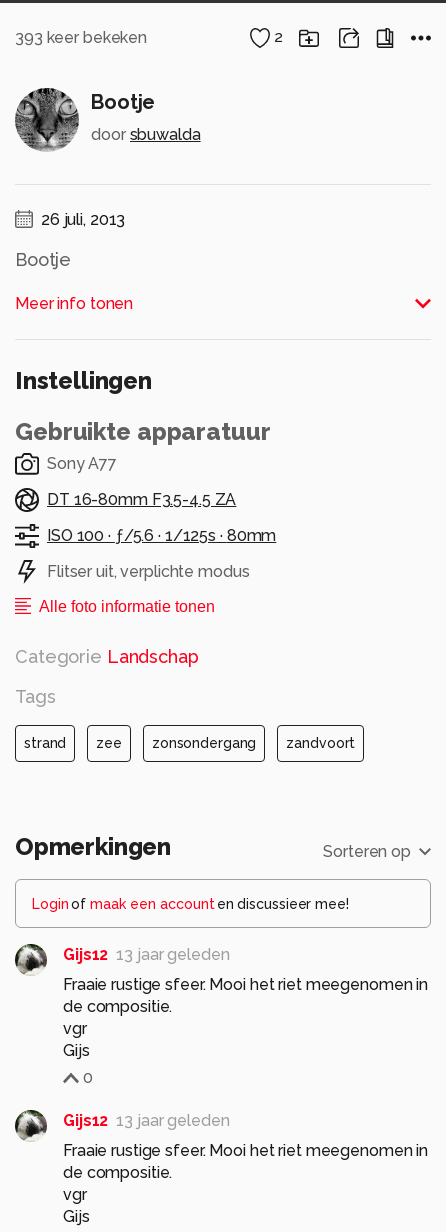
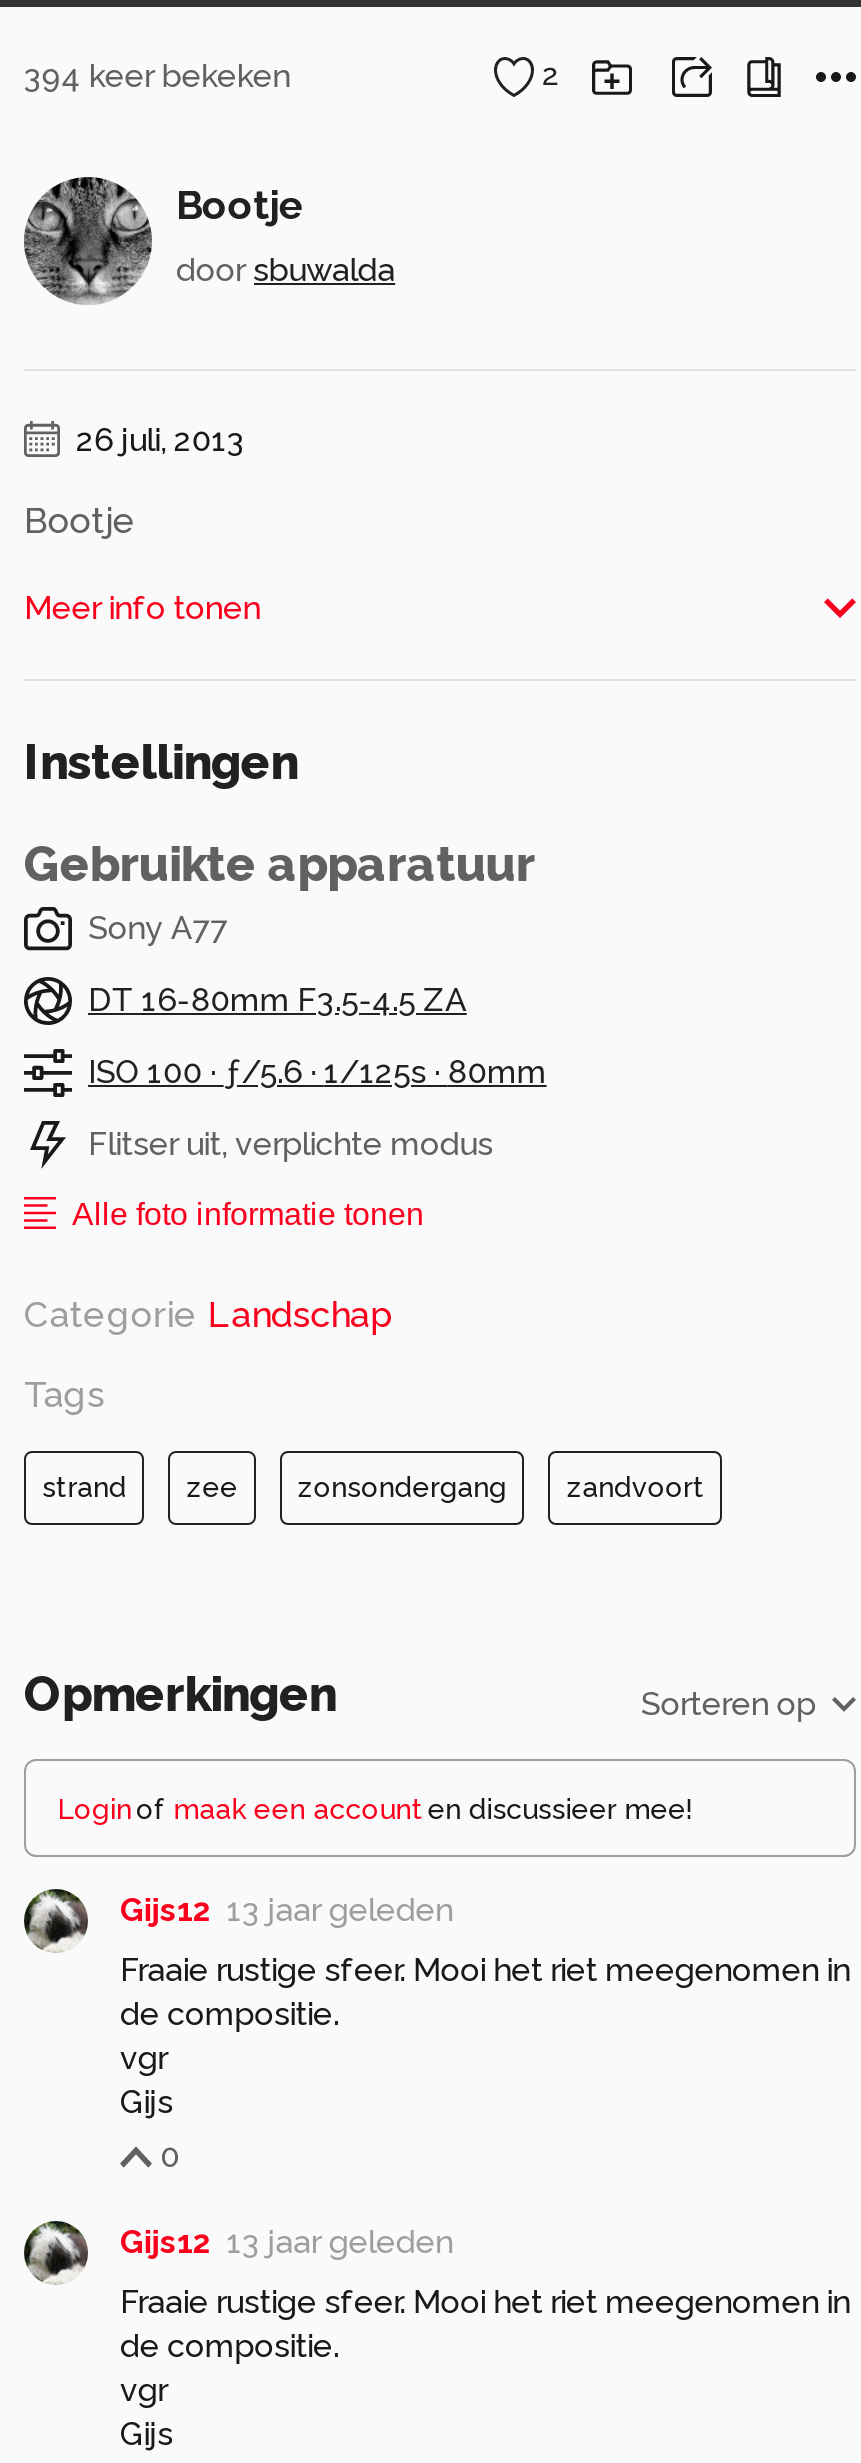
- 393 keer bekeken
+ 394 keer bekeken
